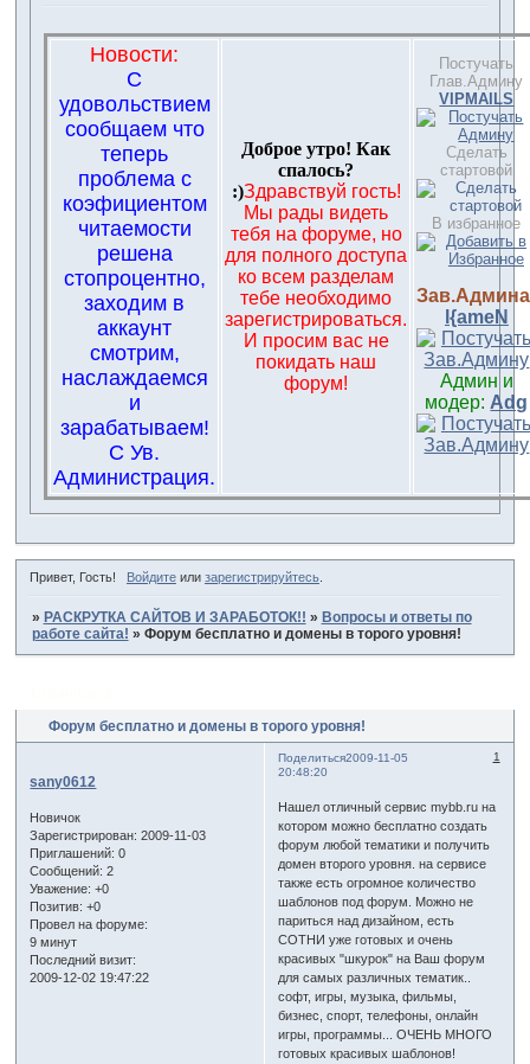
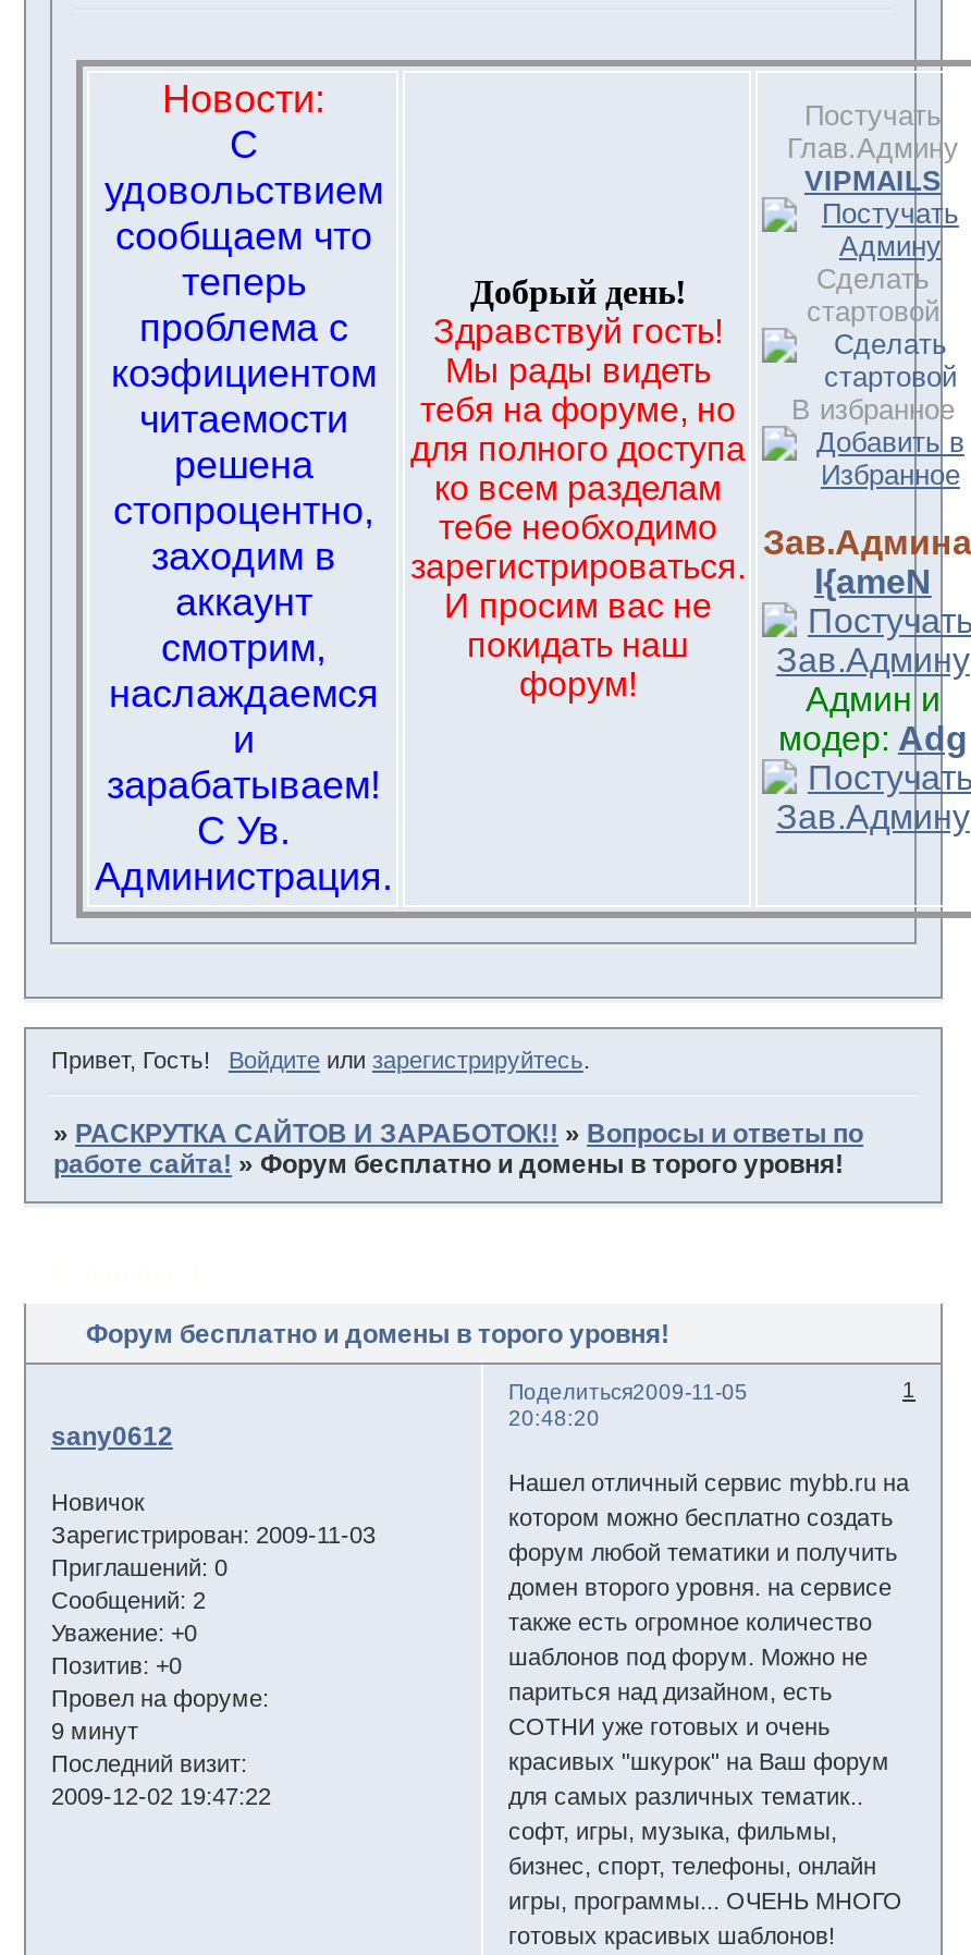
- Доброе утро! Как
- спалось?
- :)Здравствуй гость!
+ Добрый день!
+ Здравствуй гость!
